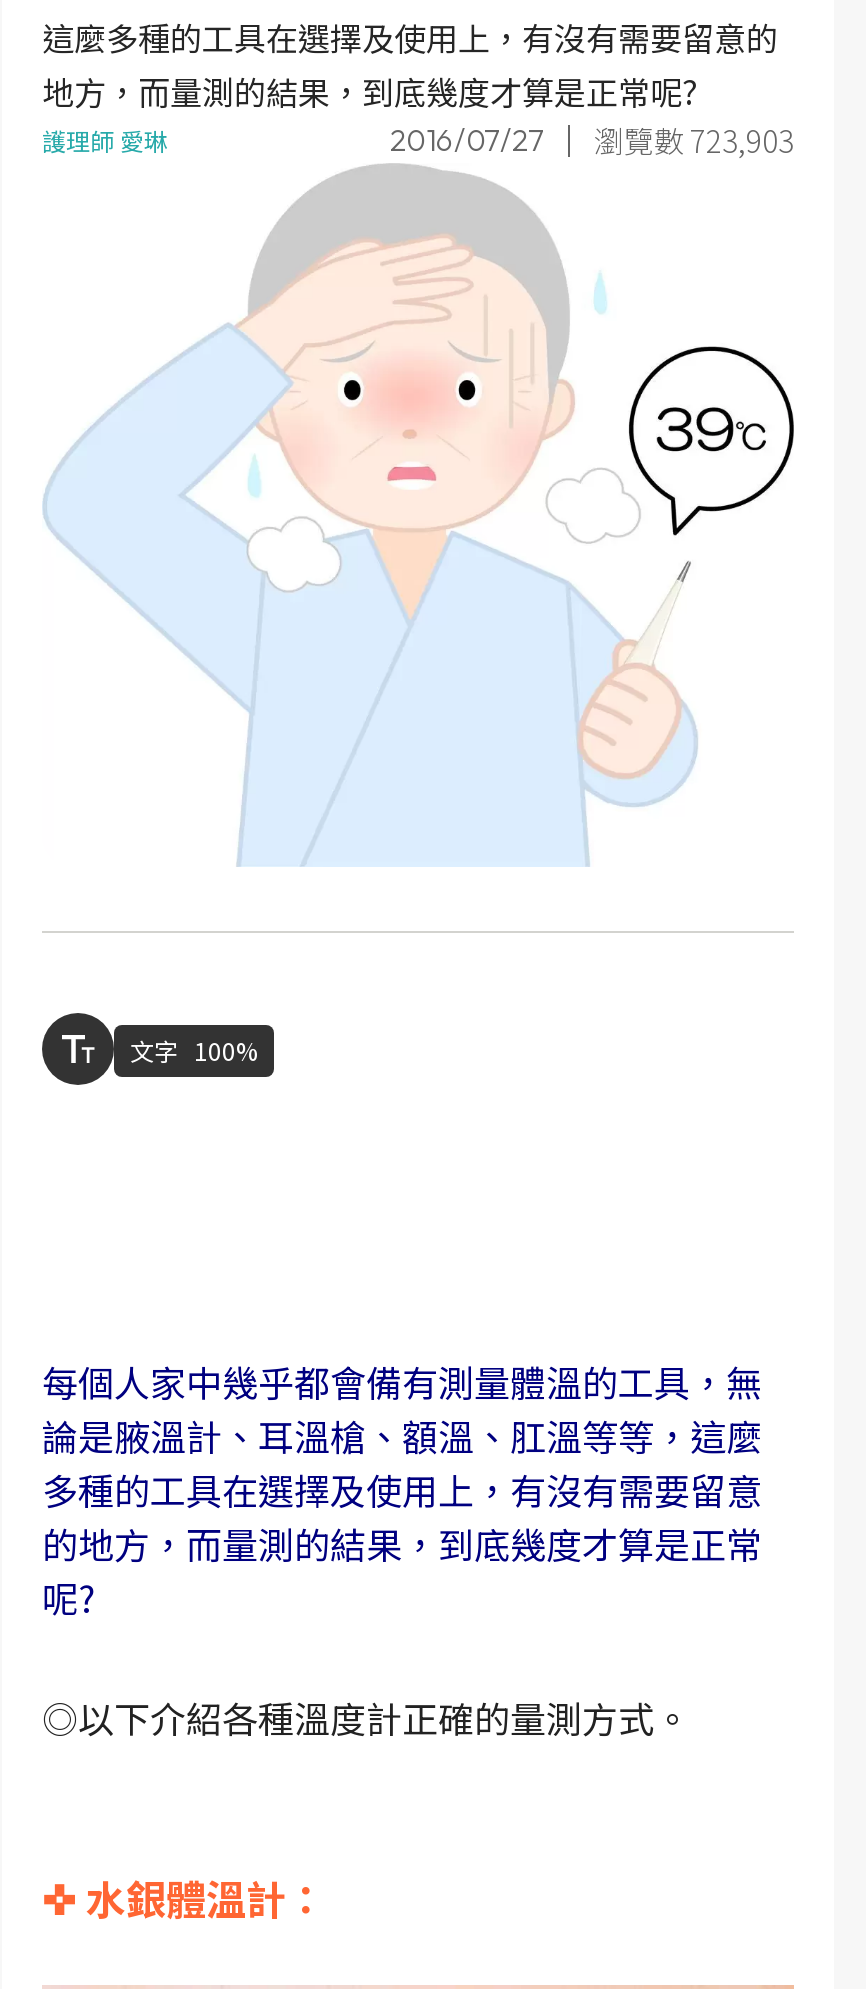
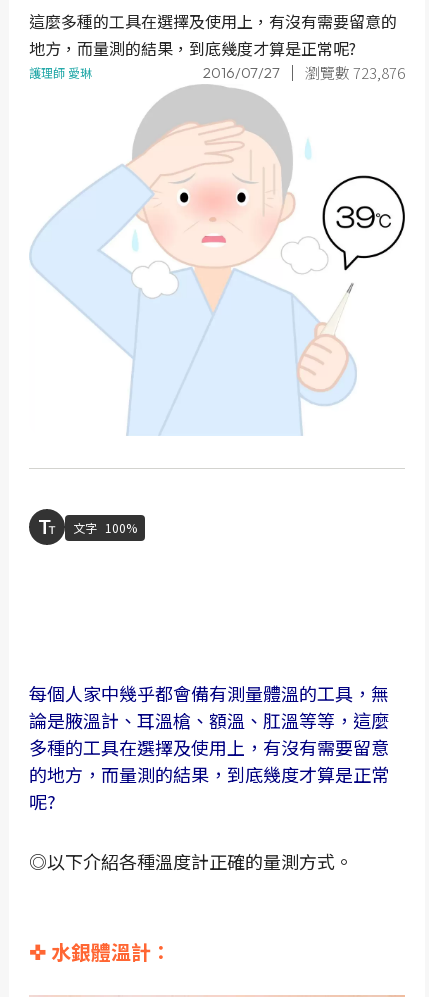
- 2016/07/27 瀏覽數 723,903
+ 2016/07/27 瀏覽數 723,876
